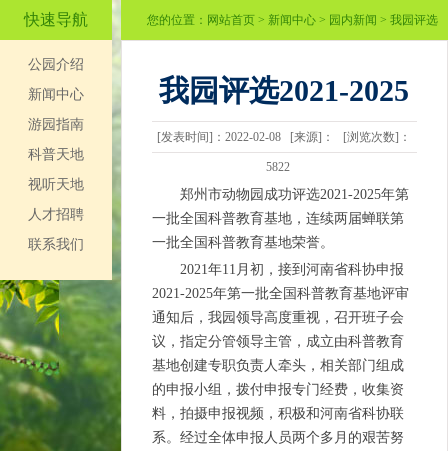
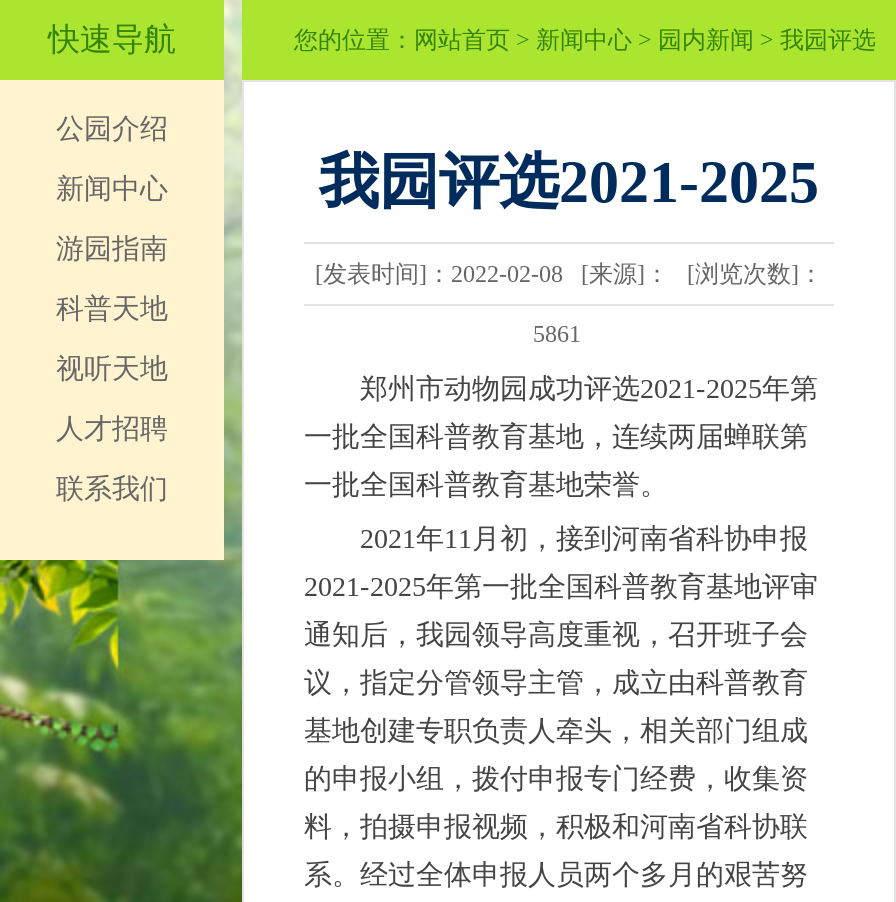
- 5822
+ 5861
